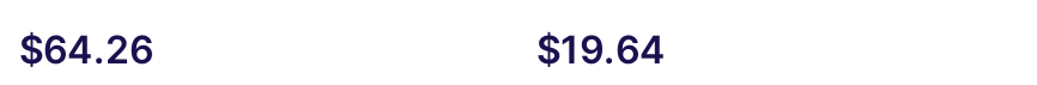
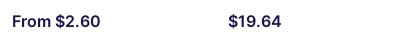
- $64.26
+ From $2.60
